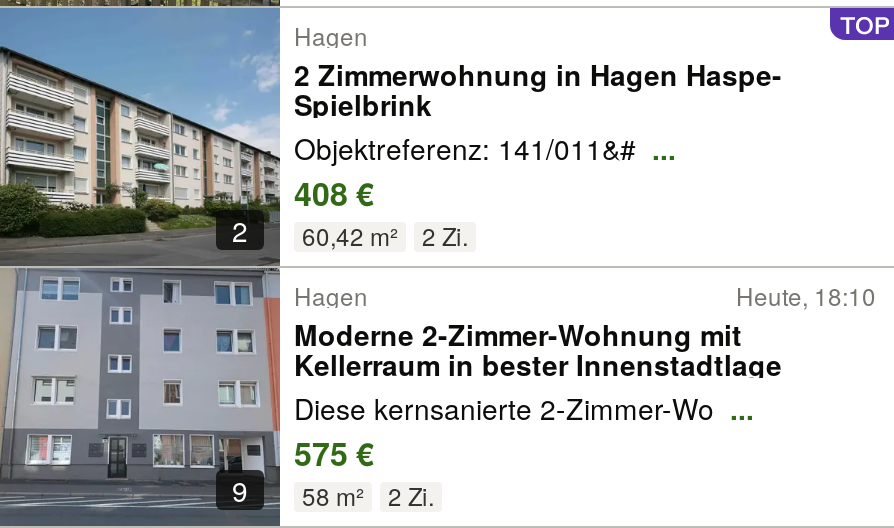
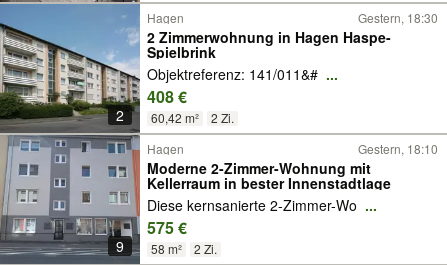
+ Gestern, 18:30

- Heute, 18:10
+ Gestern, 18:10
